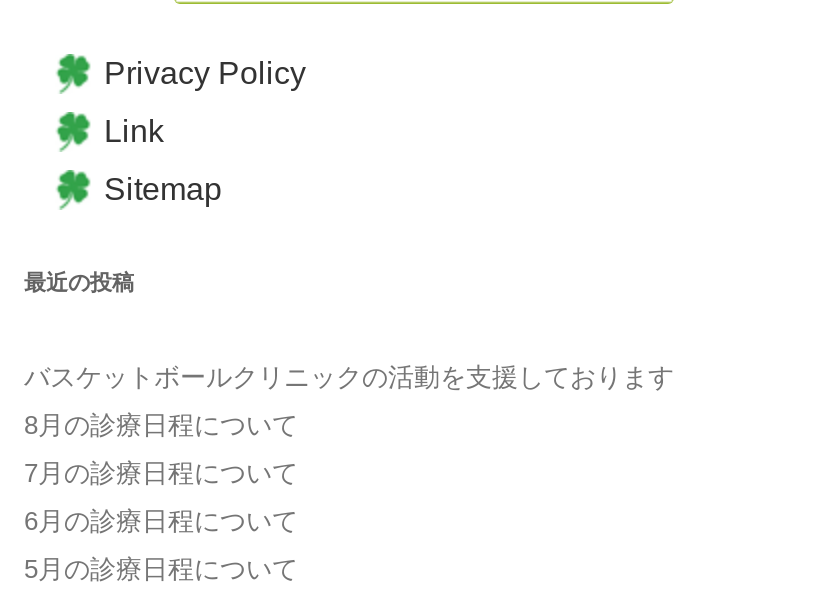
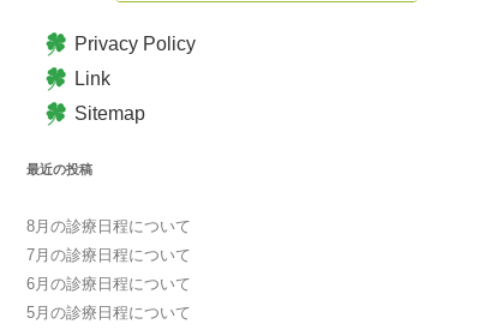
- バスケットボールクリニックの活動を支援しております
